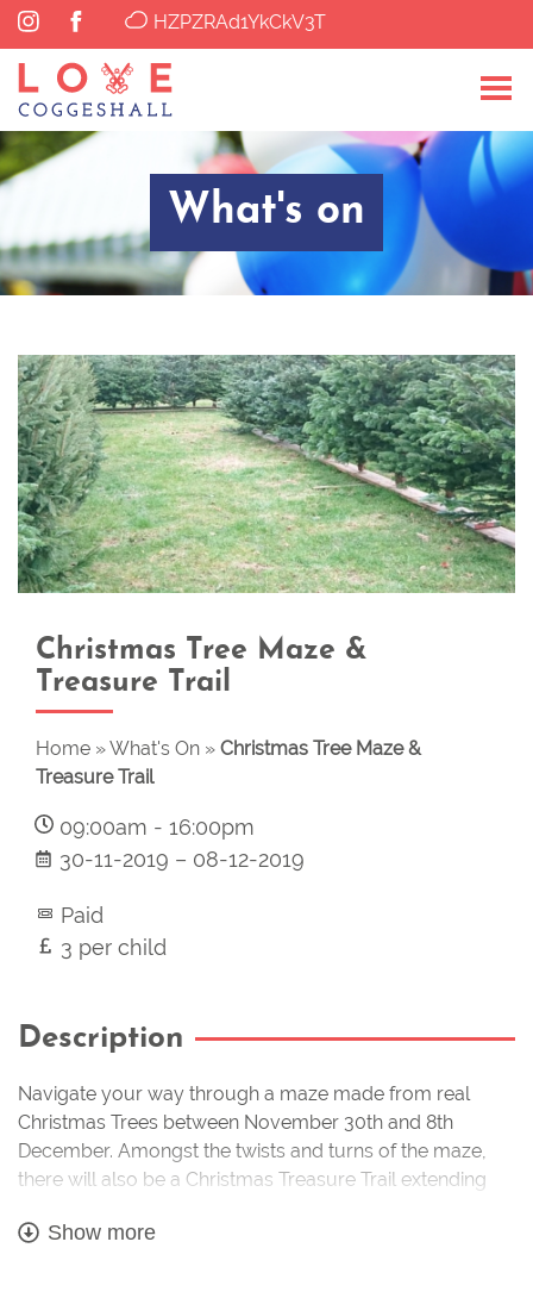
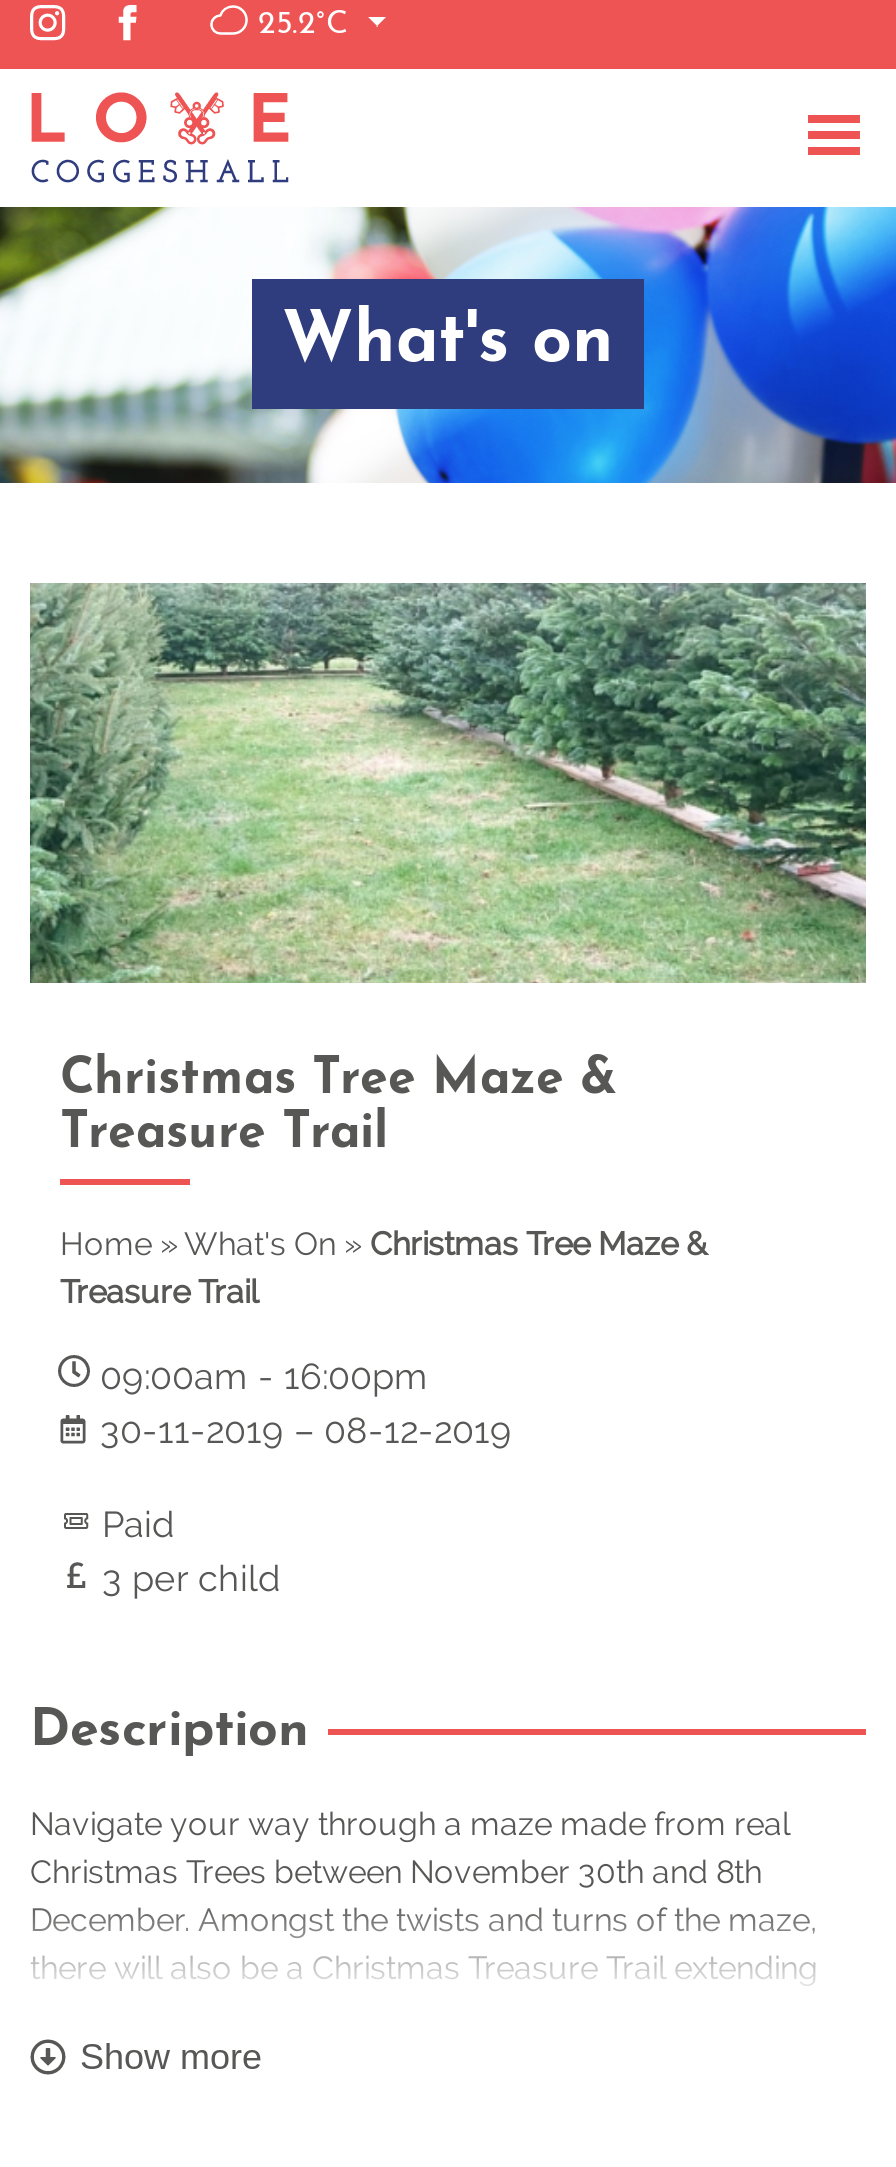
- HZPZRAd1YkCkV3T
+ 25.2°C
